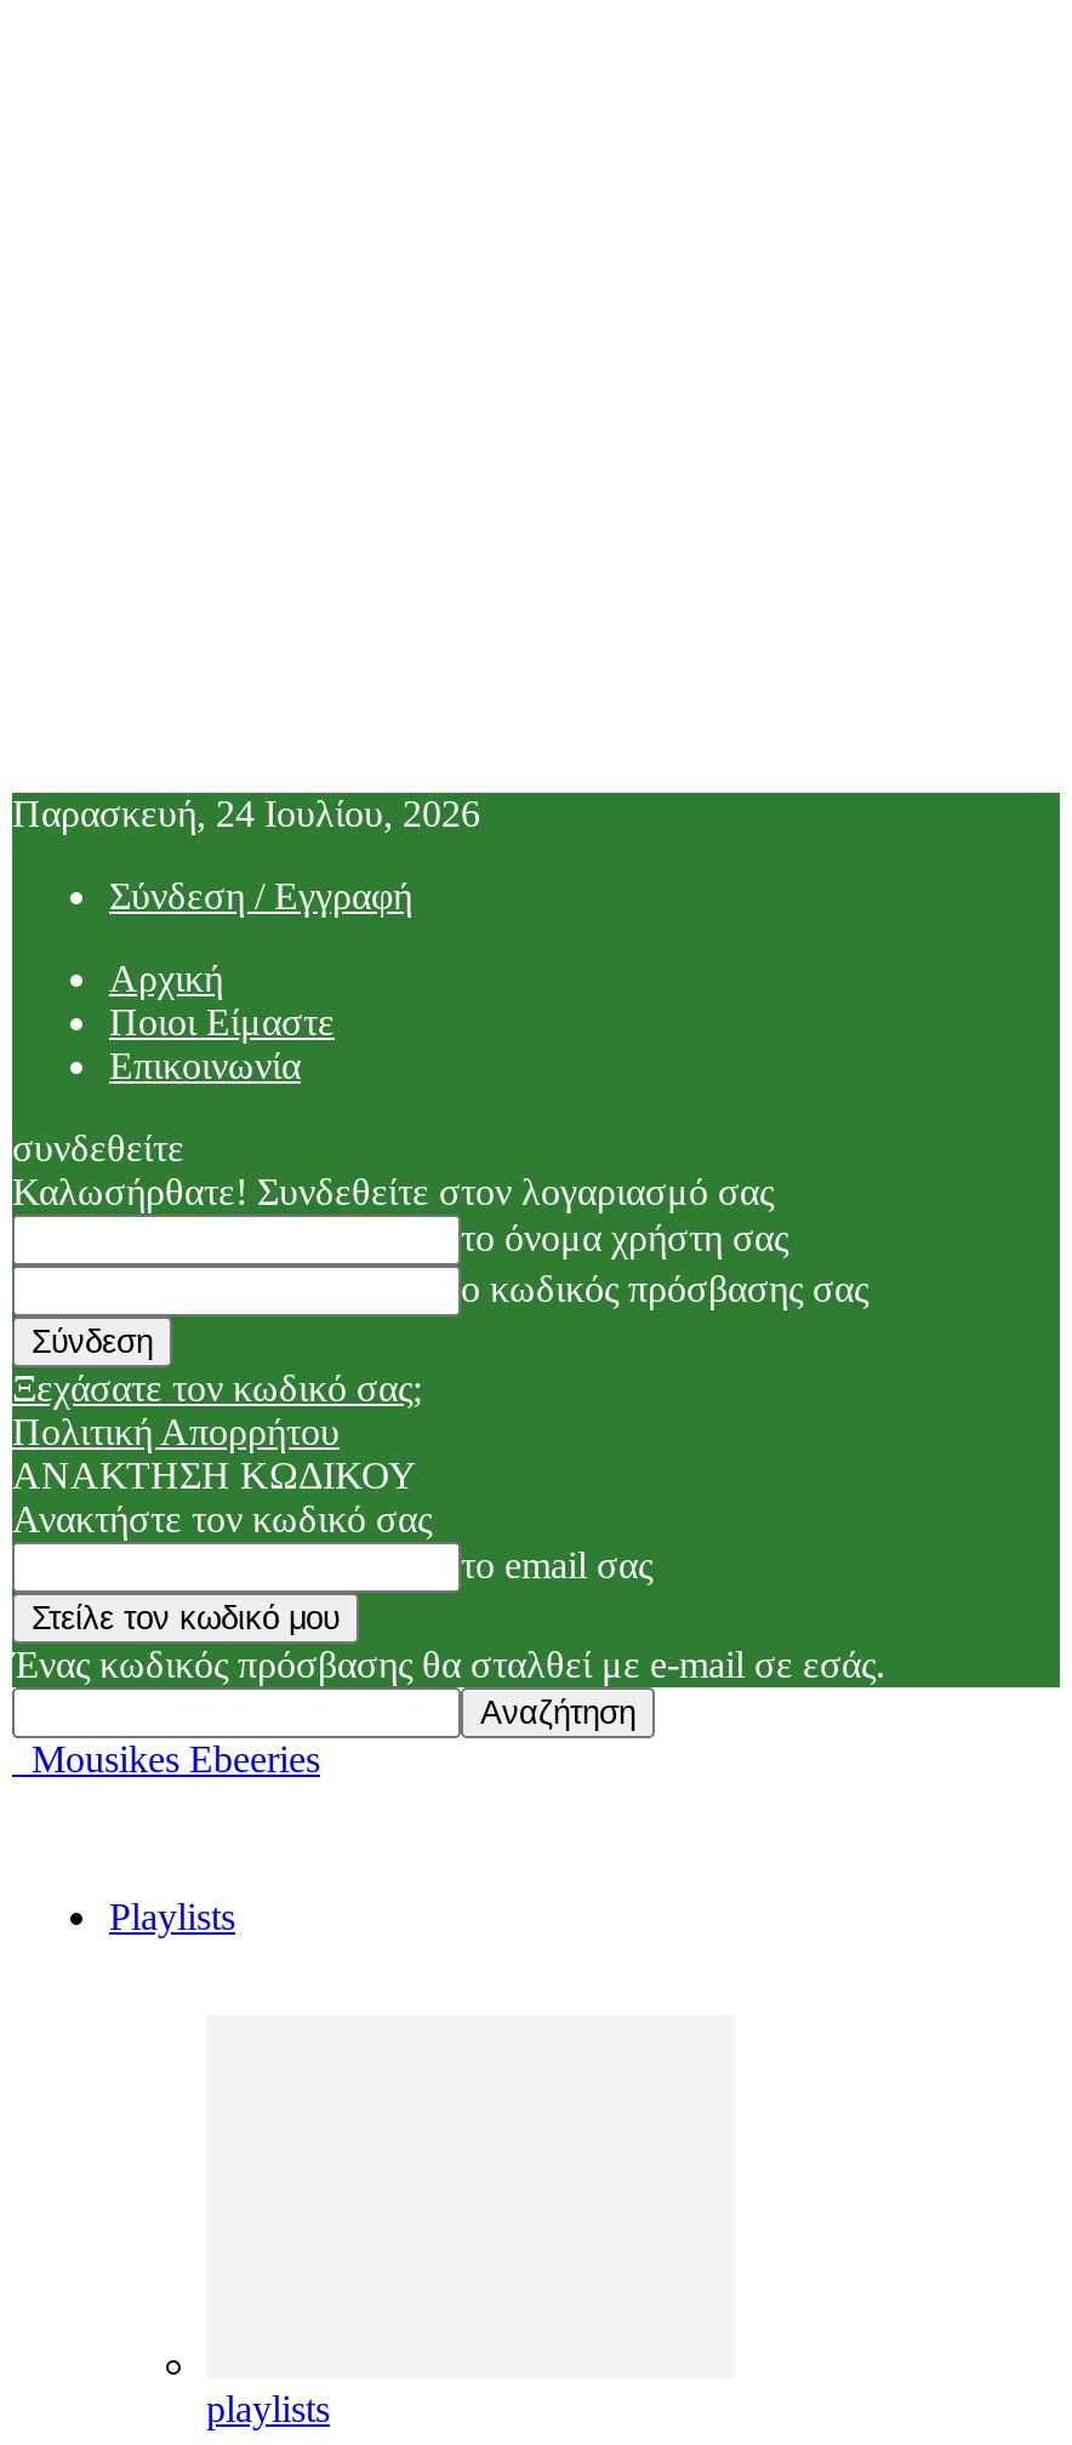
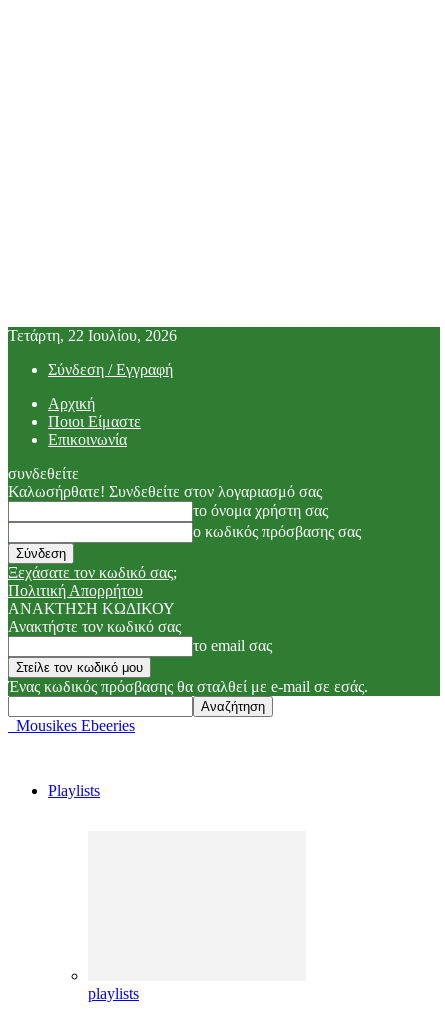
- Παρασκευή, 24 Ιουλίου, 2026
+ Τετάρτη, 22 Ιουλίου, 2026
